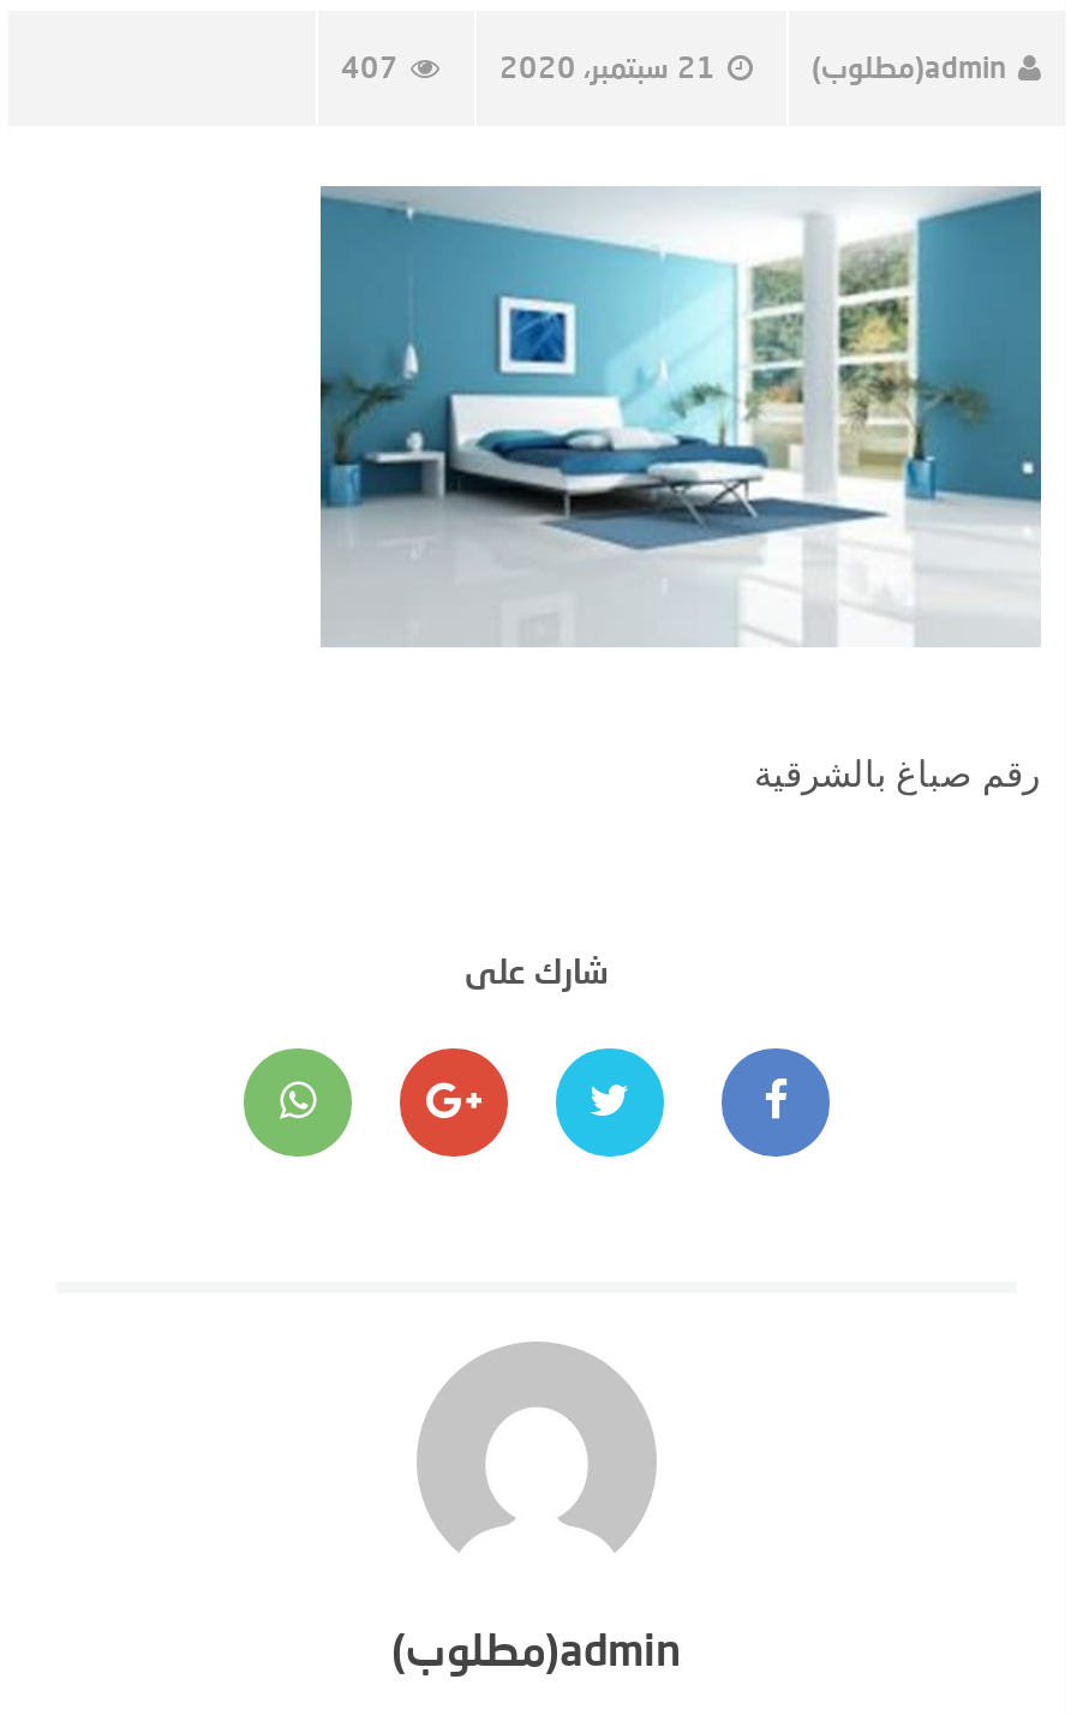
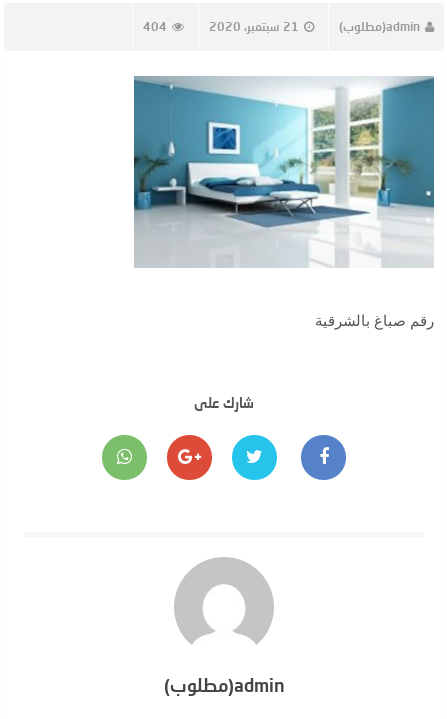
- 407
+ 404
